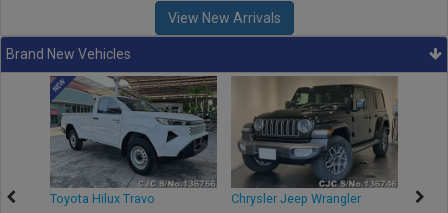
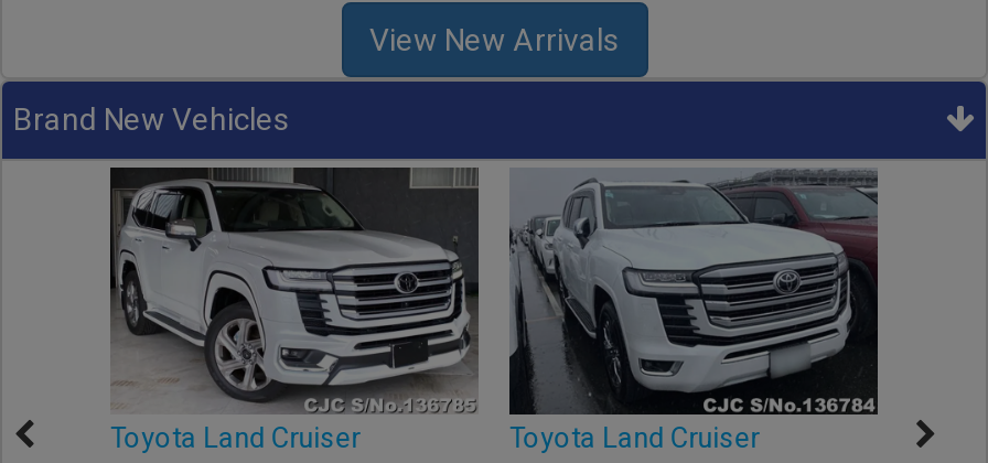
- [image]
- Toyota Hilux Travo
+ [image]
+ Toyota Land Cruiser

- [image]
- Chrysler Jeep Wrangler
+ [image]
+ Toyota Land Cruiser
